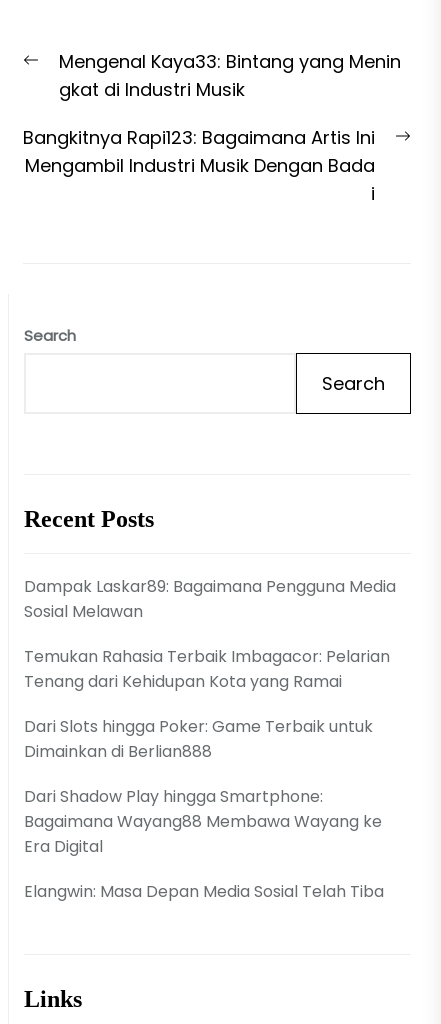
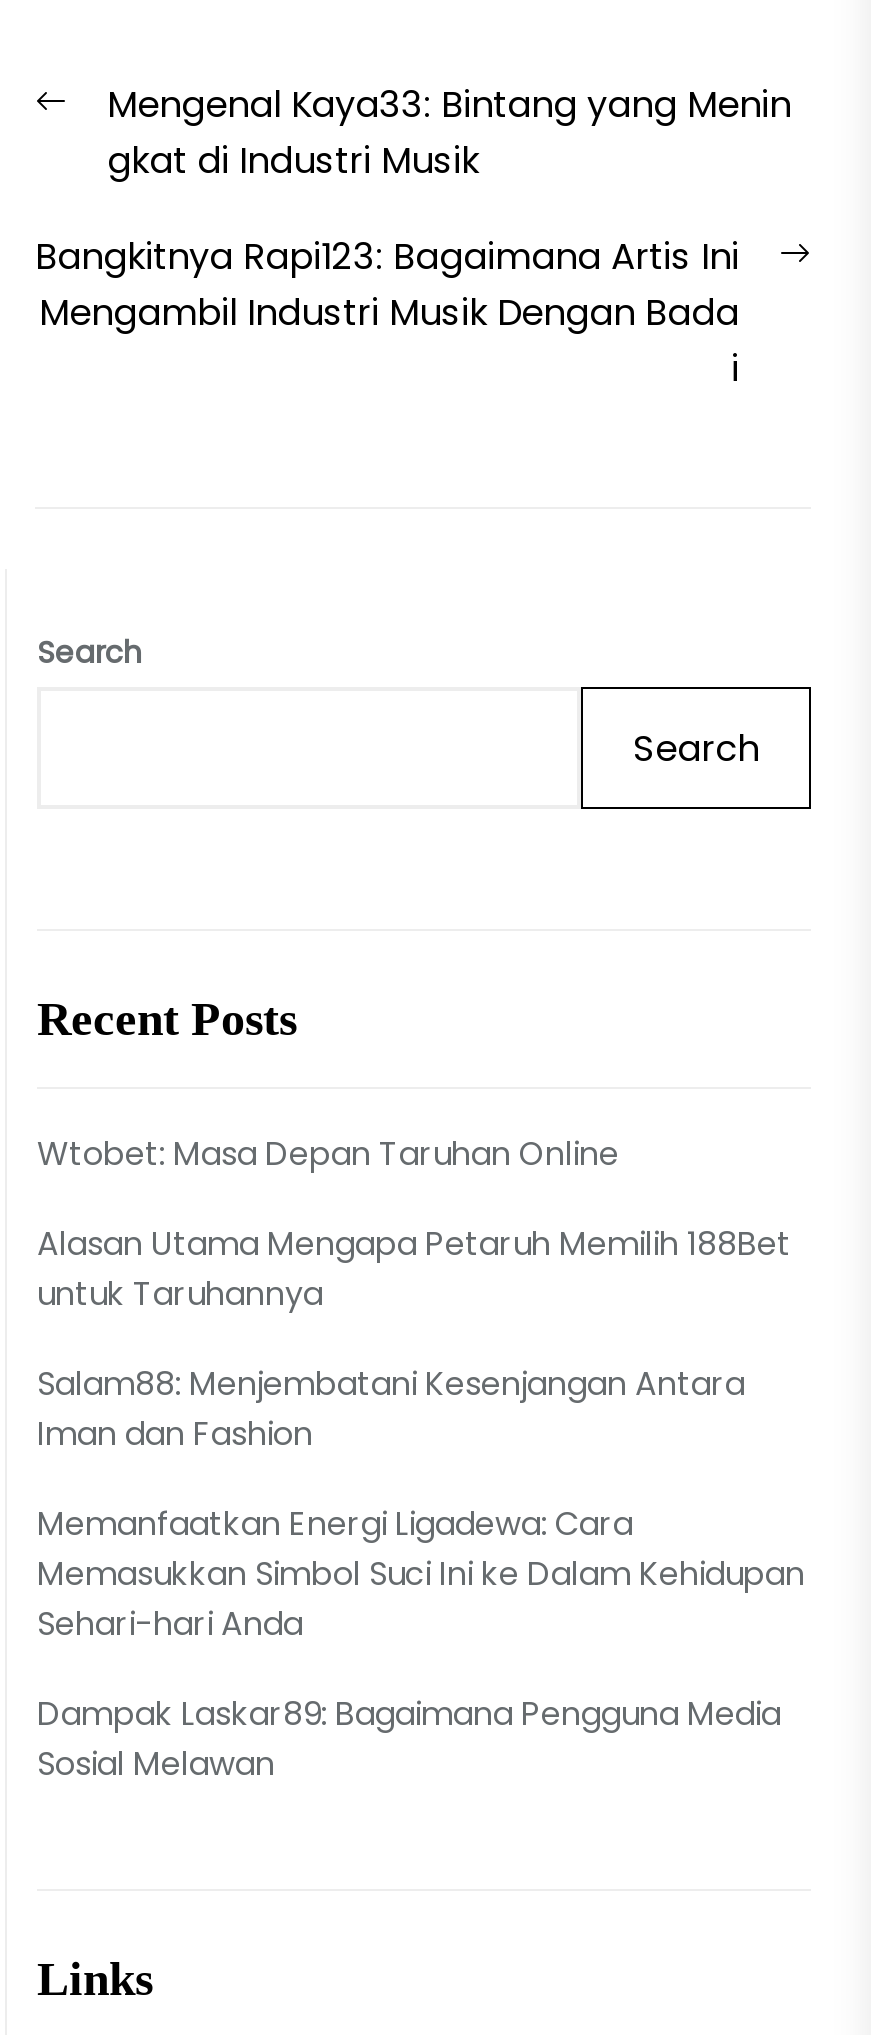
+ Wtobet: Masa Depan Taruhan Online
+ Alasan Utama Mengapa Petaruh Memilih 188Bet
+ untuk Taruhannya
+ Salam88: Menjembatani Kesenjangan Antara
+ Iman dan Fashion
+ Memanfaatkan Energi Ligadewa: Cara
+ Memasukkan Simbol Suci Ini ke Dalam Kehidupan
+ Sehari-hari Anda

moved down: Dampak Laskar89: Bagaimana Pengguna Media | Sosial Melawan

- Temukan Rahasia Terbaik Imbagacor: Pelarian
- Tenang dari Kehidupan Kota yang Ramai
- Dari Slots hingga Poker: Game Terbaik untuk
- Dimainkan di Berlian888
- Dari Shadow Play hingga Smartphone:
- Bagaimana Wayang88 Membawa Wayang ke
- Era Digital
- Elangwin: Masa Depan Media Sosial Telah Tiba
